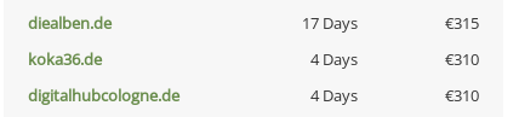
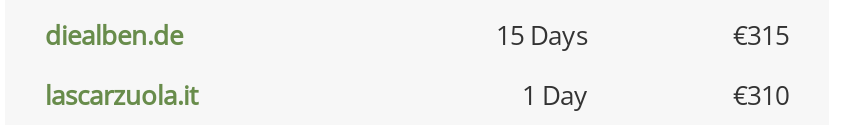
- 17 Days
+ 15 Days

- koka36.de
- 4 Days
- €310
- digitalhubcologne.de
- 4 Days
+ lascarzuola.it
+ 1 Day
